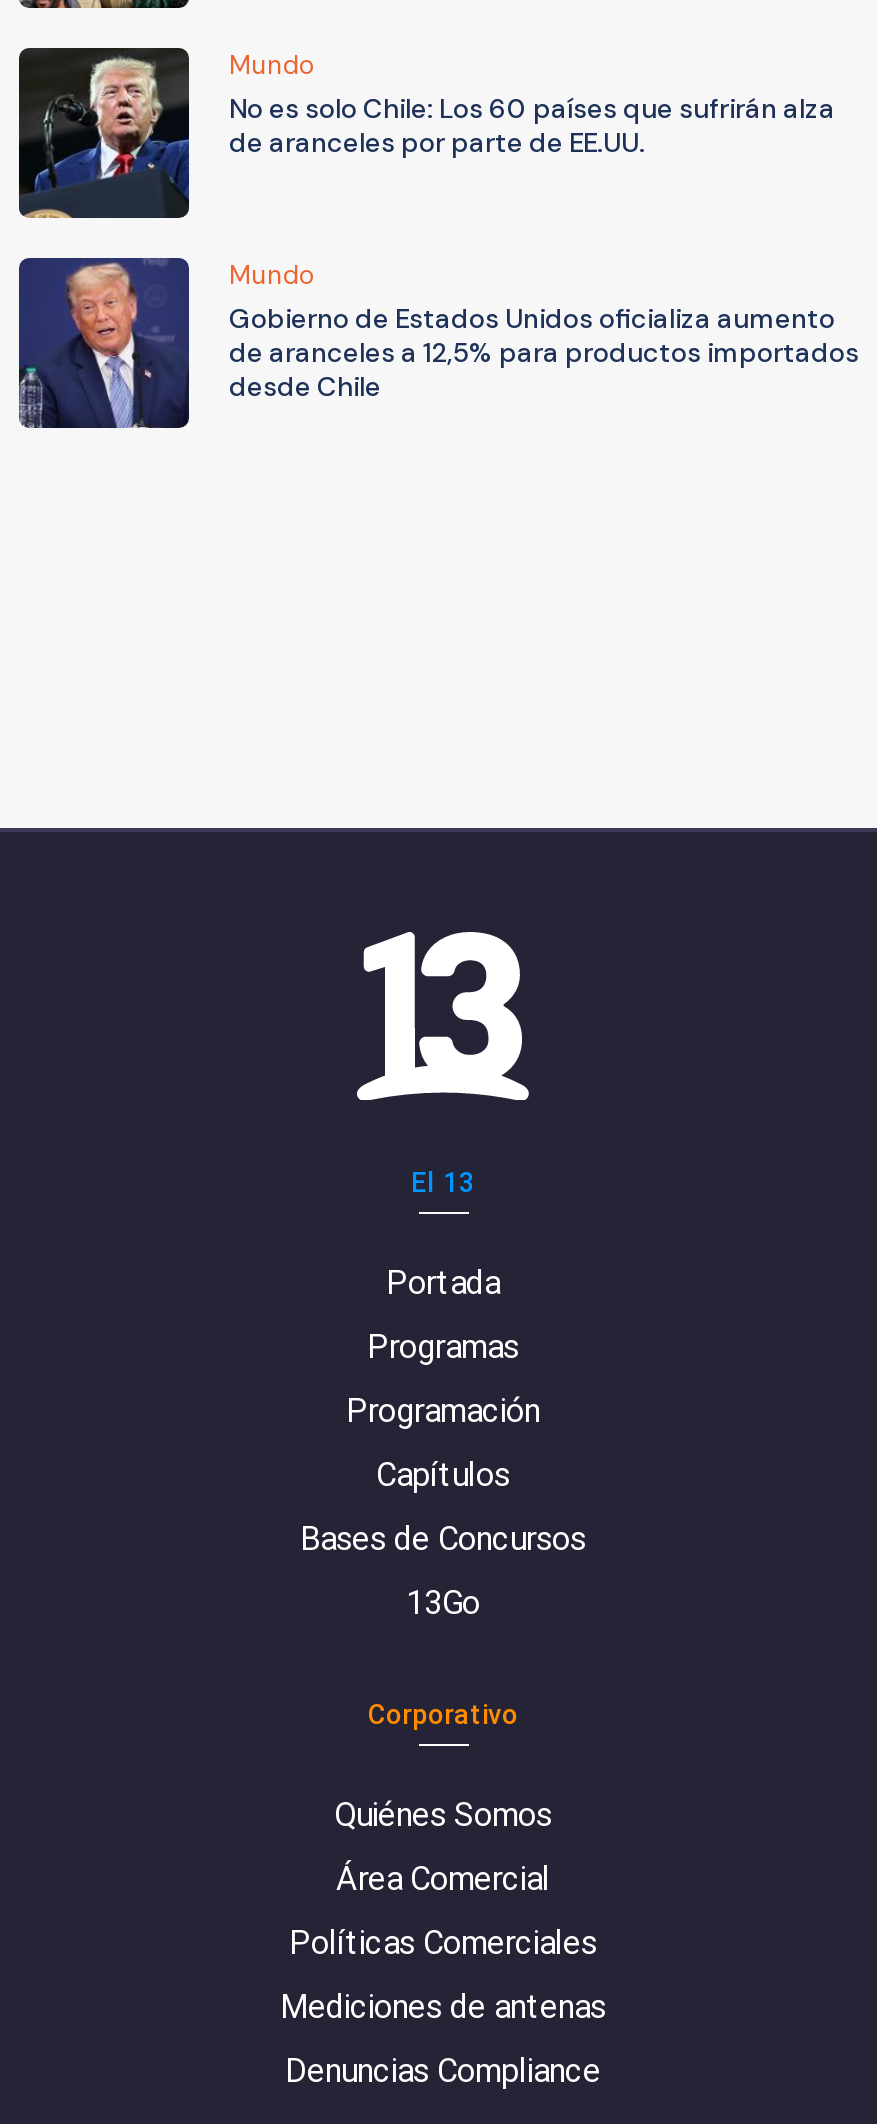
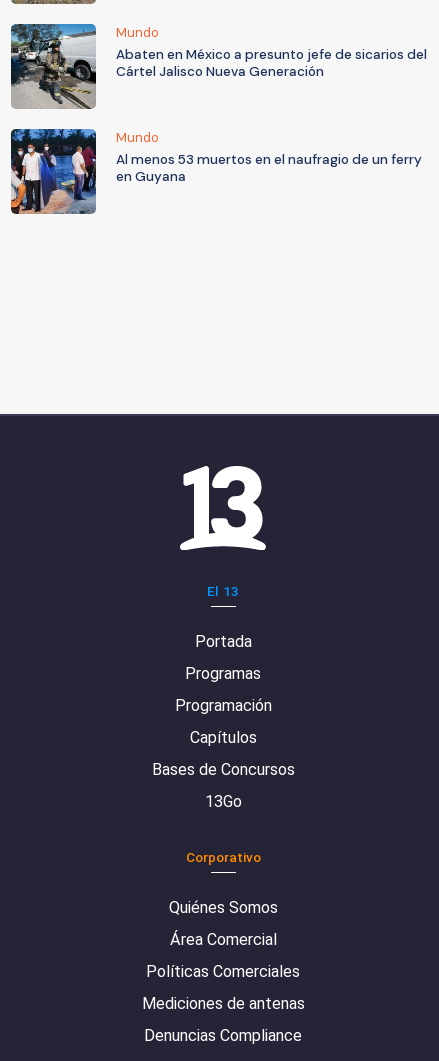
- [image]
- No es solo Chile: Los 60 países que sufrirán alza
- de aranceles por parte de EE.UU.
+ [image]
+ Abaten en México a presunto jefe de sicarios del
+ Cártel Jalisco Nueva Generación

- [image]
- Gobierno de Estados Unidos oficializa aumento
- de aranceles a 12,5% para productos importados
- desde Chile
+ [image]
+ Al menos 53 muertos en el naufragio de un ferry
+ en Guyana
